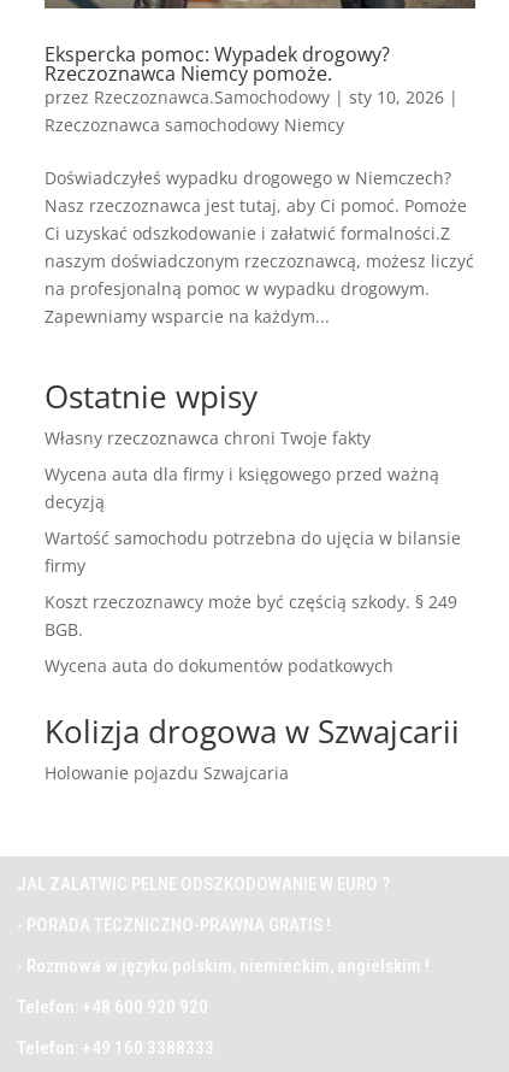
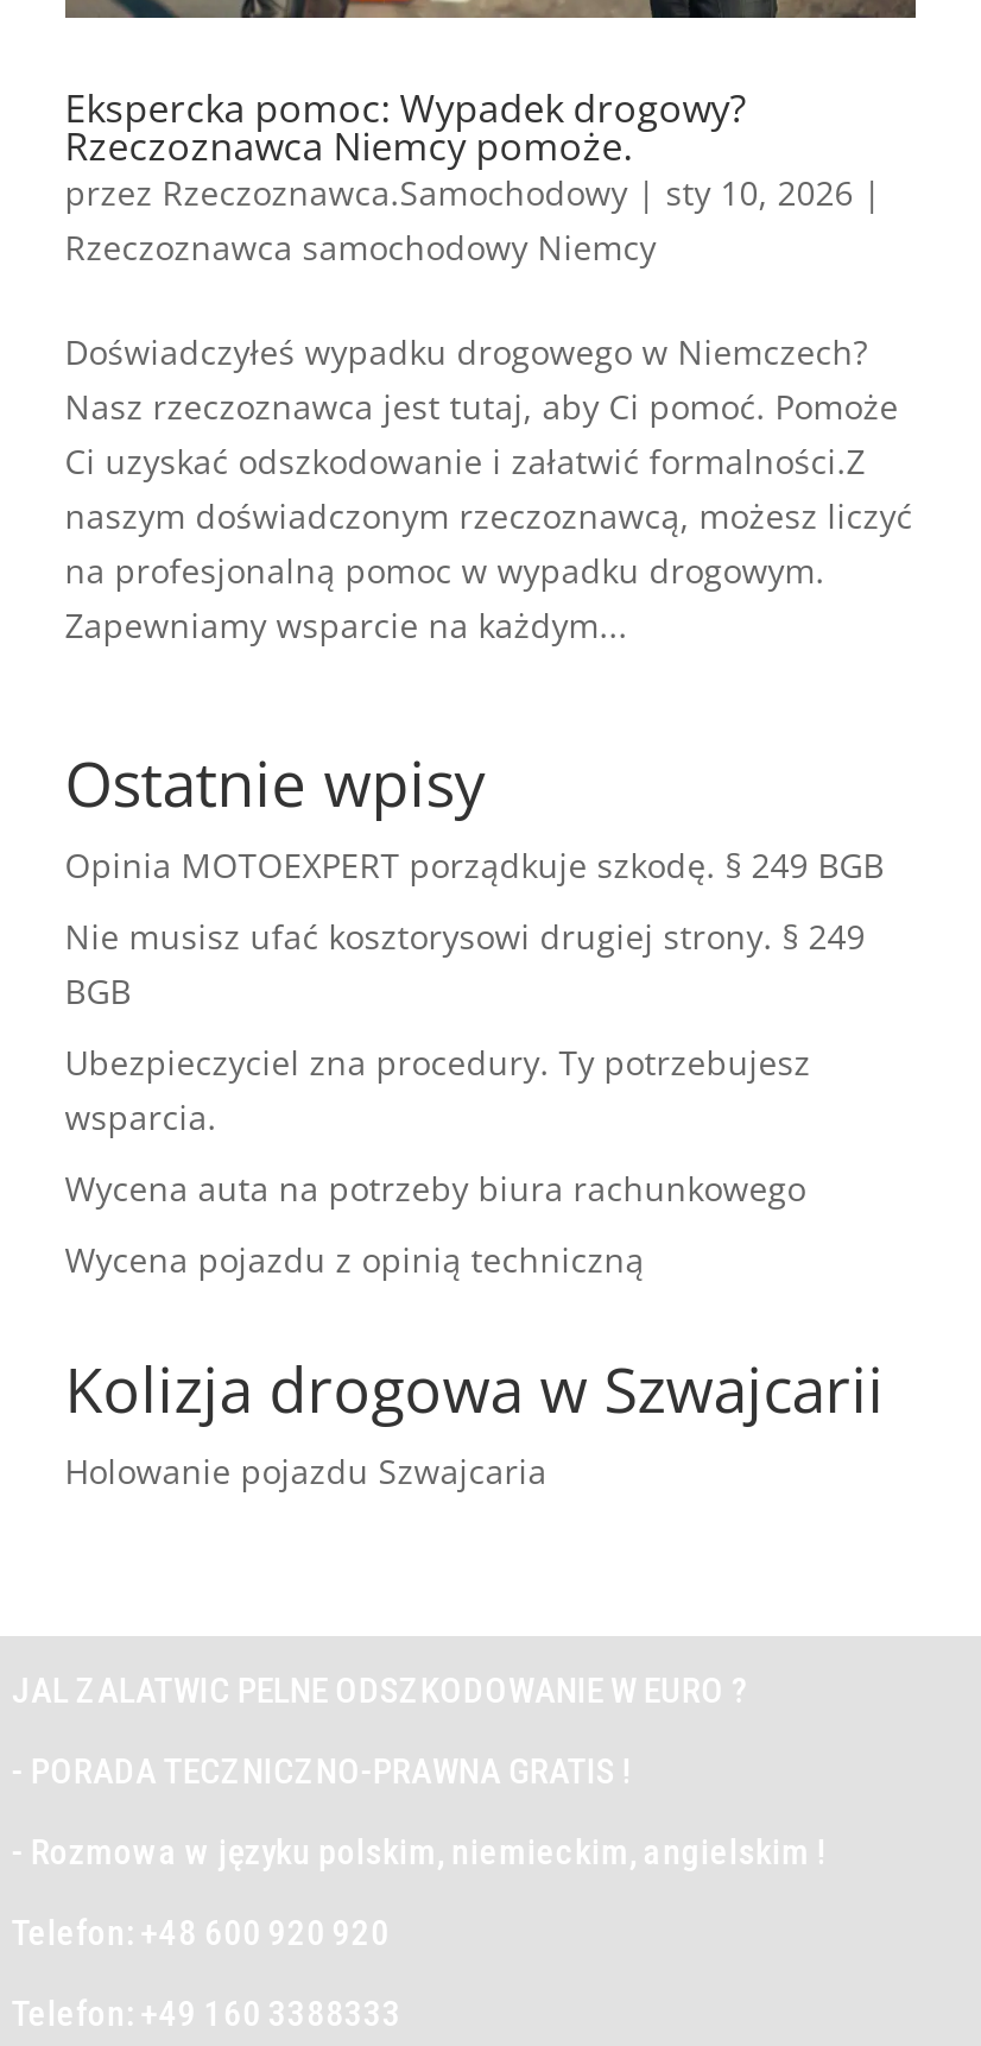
- Własny rzeczoznawca chroni Twoje fakty
+ Opinia MOTOEXPERT porządkuje szkodę. § 249 BGB

- Wycena auta dla firmy i księgowego przed ważną
- decyzją
+ Nie musisz ufać kosztorysowi drugiej strony. § 249
+ BGB

- Wartość samochodu potrzebna do ujęcia w bilansie
- firmy
+ Ubezpieczyciel zna procedury. Ty potrzebujesz
+ wsparcia.

- Koszt rzeczoznawcy może być częścią szkody. § 249
- BGB.
+ Wycena auta na potrzeby biura rachunkowego

- Wycena auta do dokumentów podatkowych
+ Wycena pojazdu z opinią techniczną
